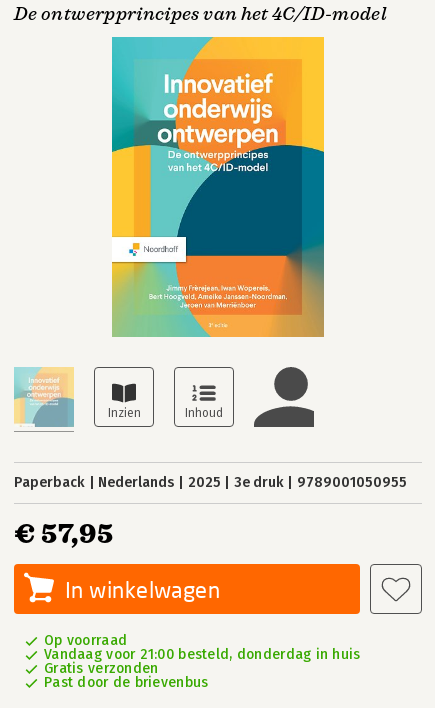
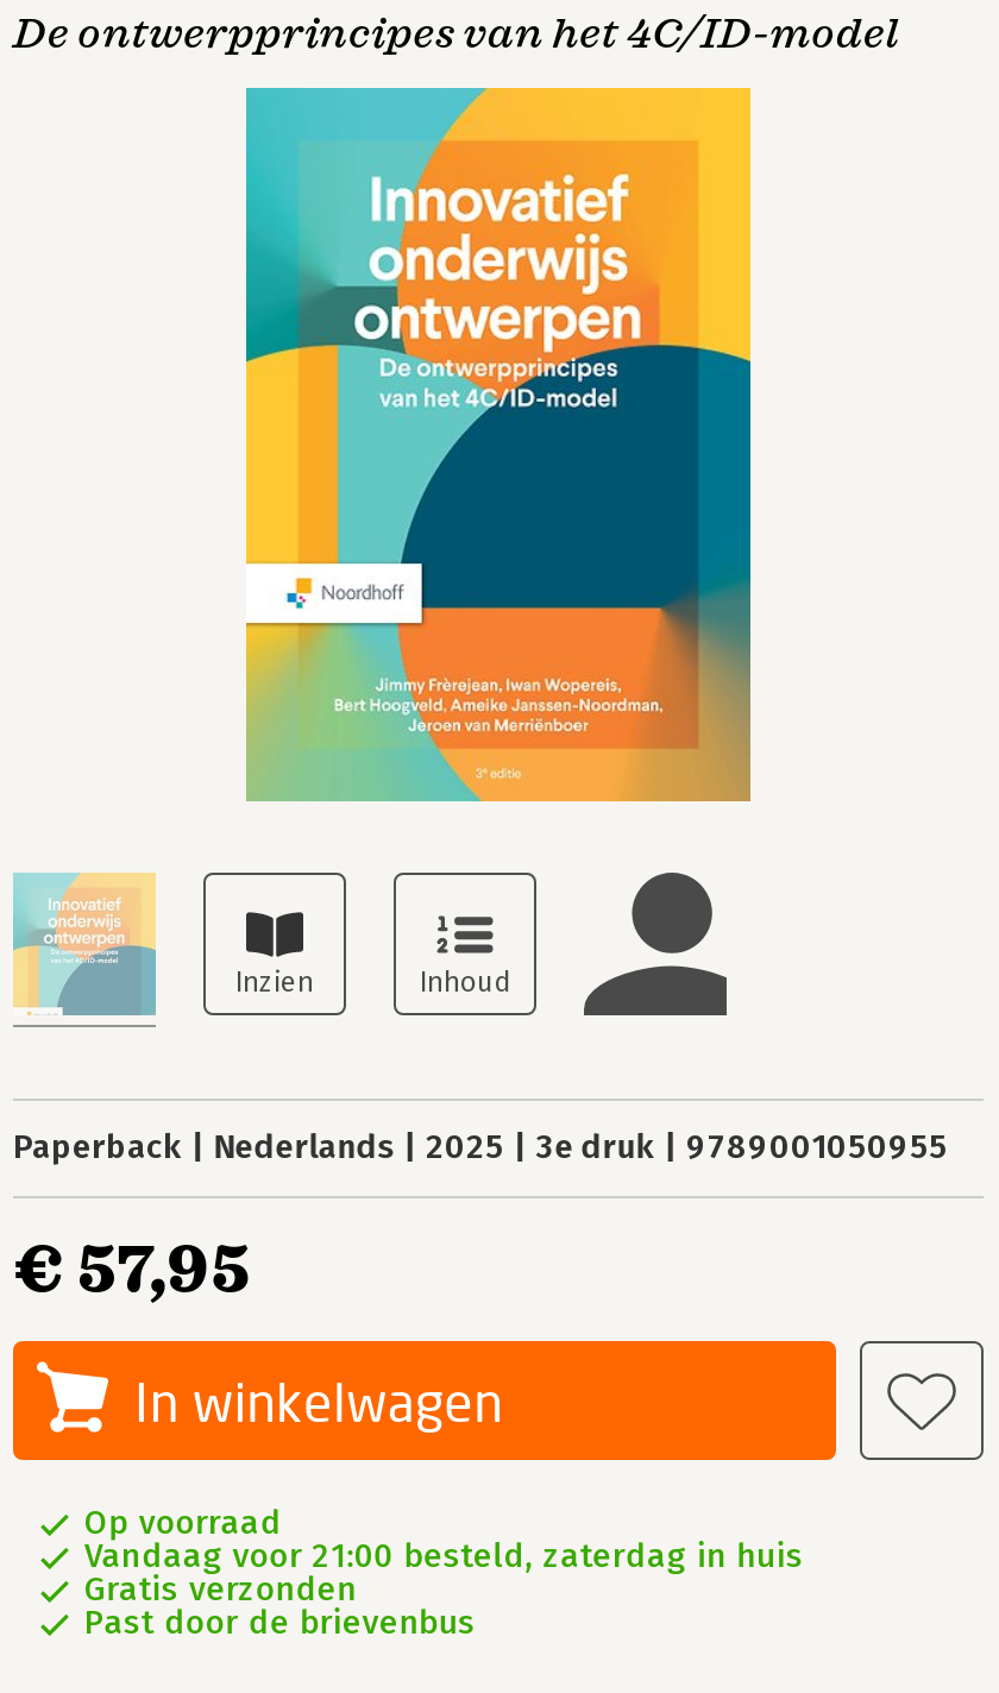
- Vandaag voor 21:00 besteld, donderdag in huis
+ Vandaag voor 21:00 besteld, zaterdag in huis
